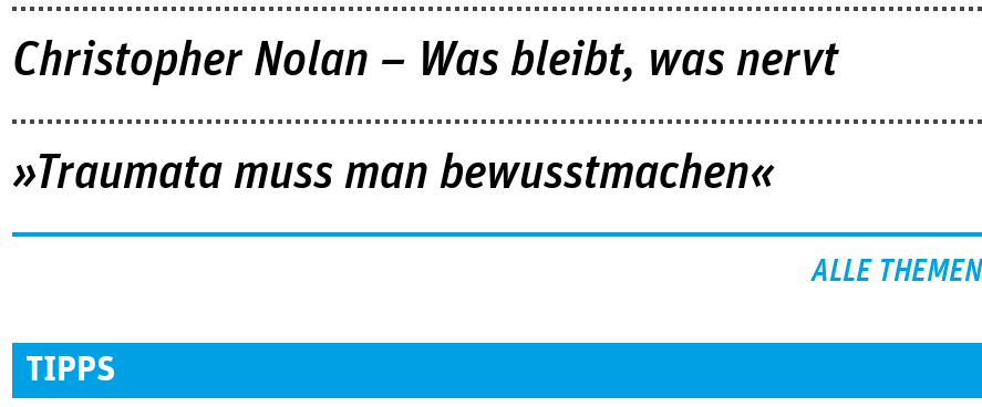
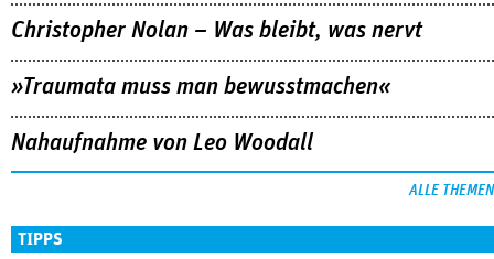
+ Nahaufnahme von Leo Woodall
